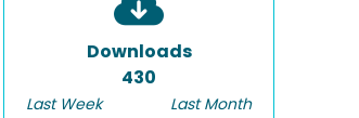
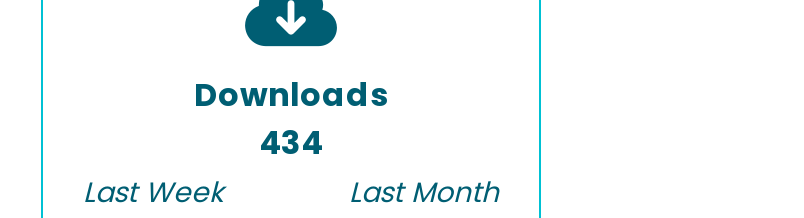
- 430
+ 434
